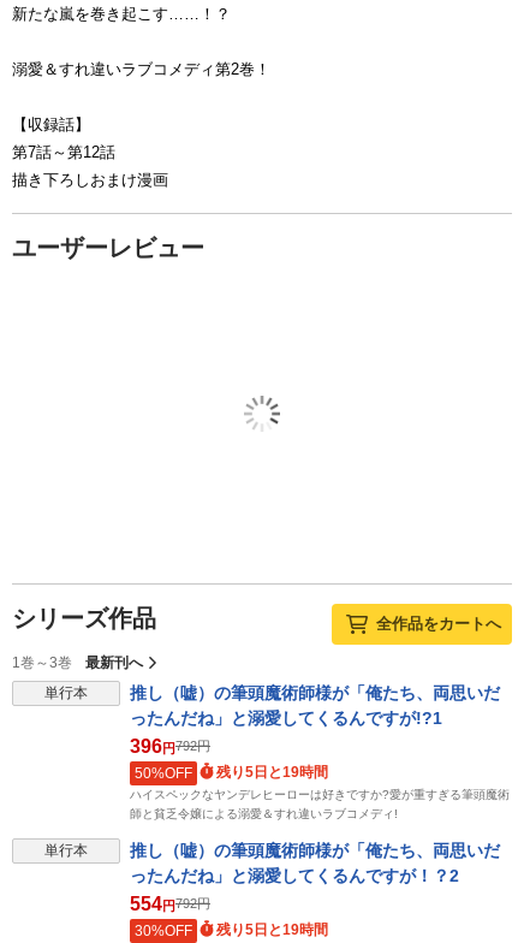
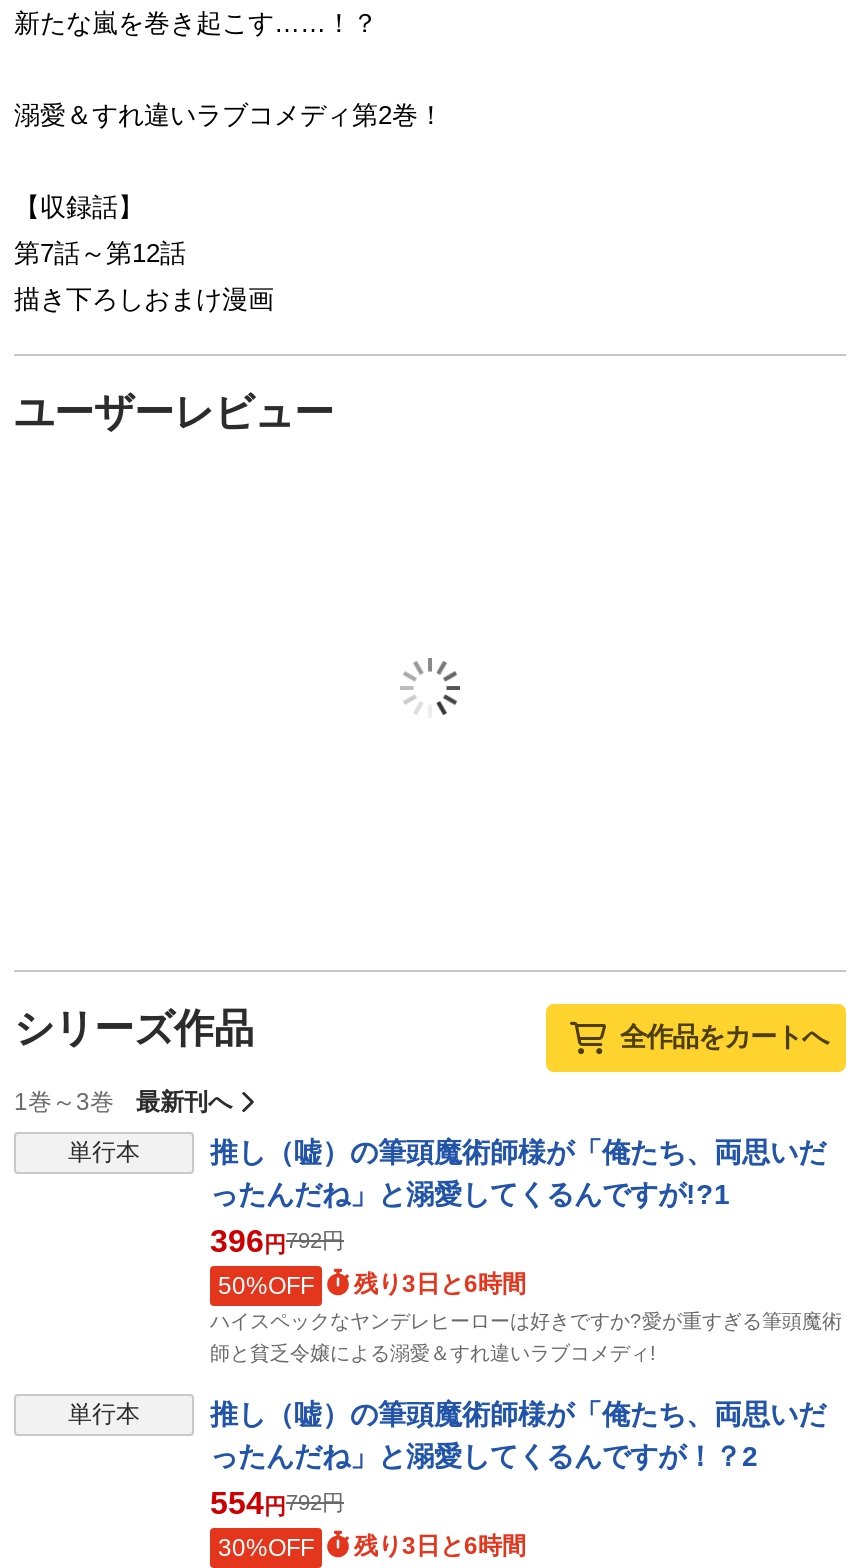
- 残り5日と19時間
+ 残り3日と6時間

- 残り5日と19時間
+ 残り3日と6時間
